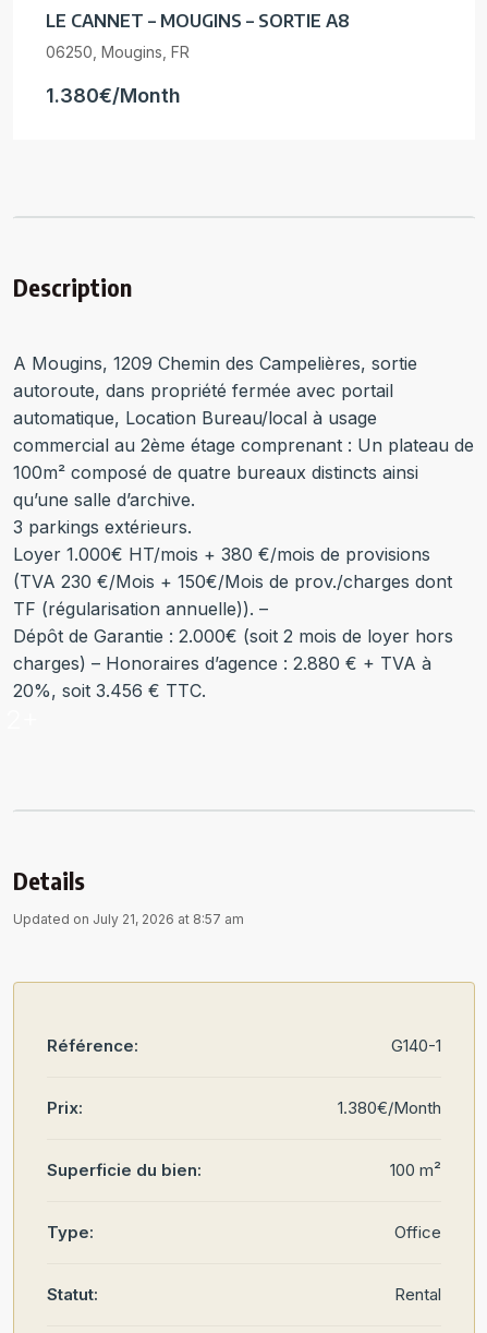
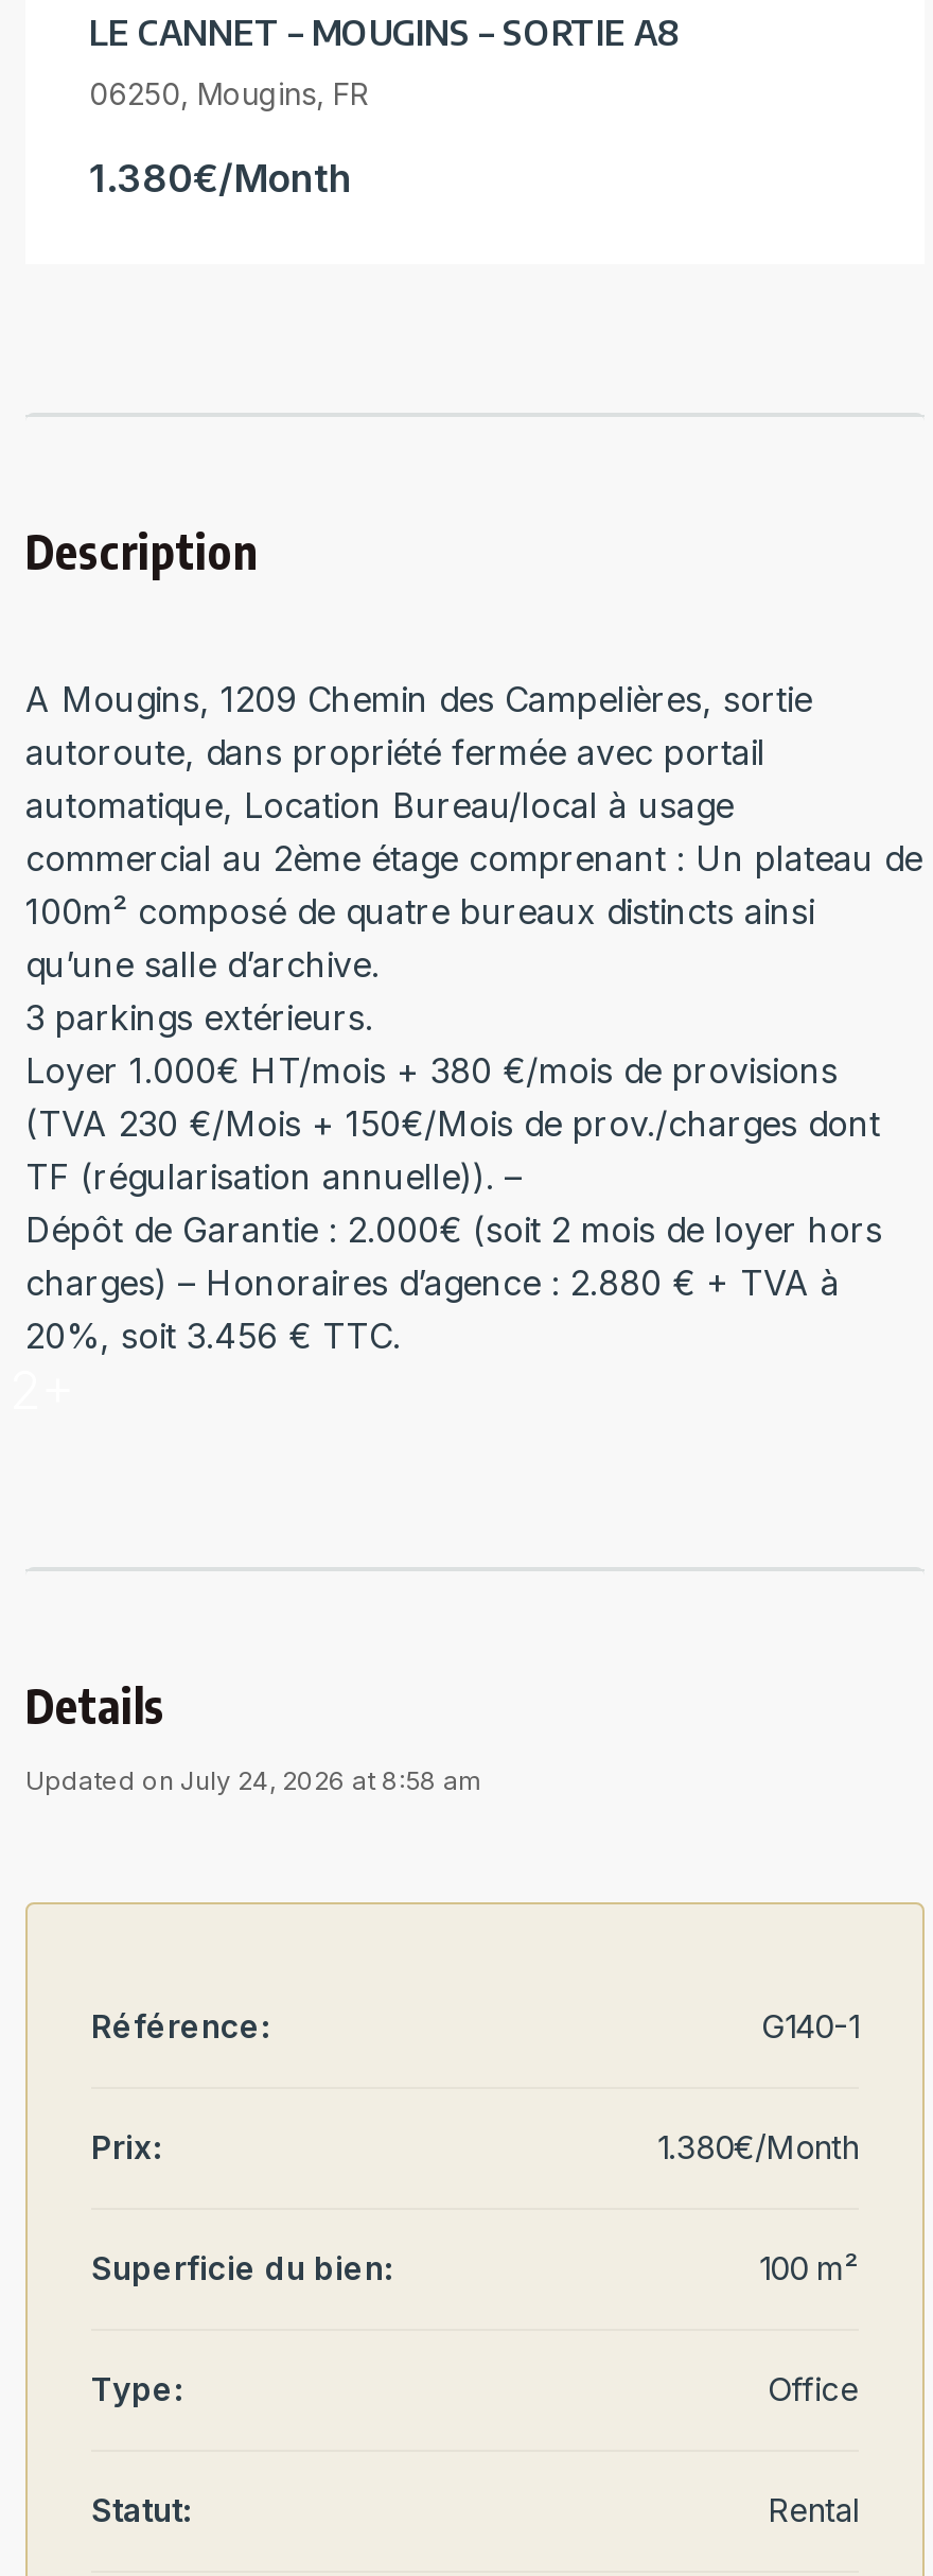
- Updated on July 21, 2026 at 8:57 am
+ Updated on July 24, 2026 at 8:58 am
